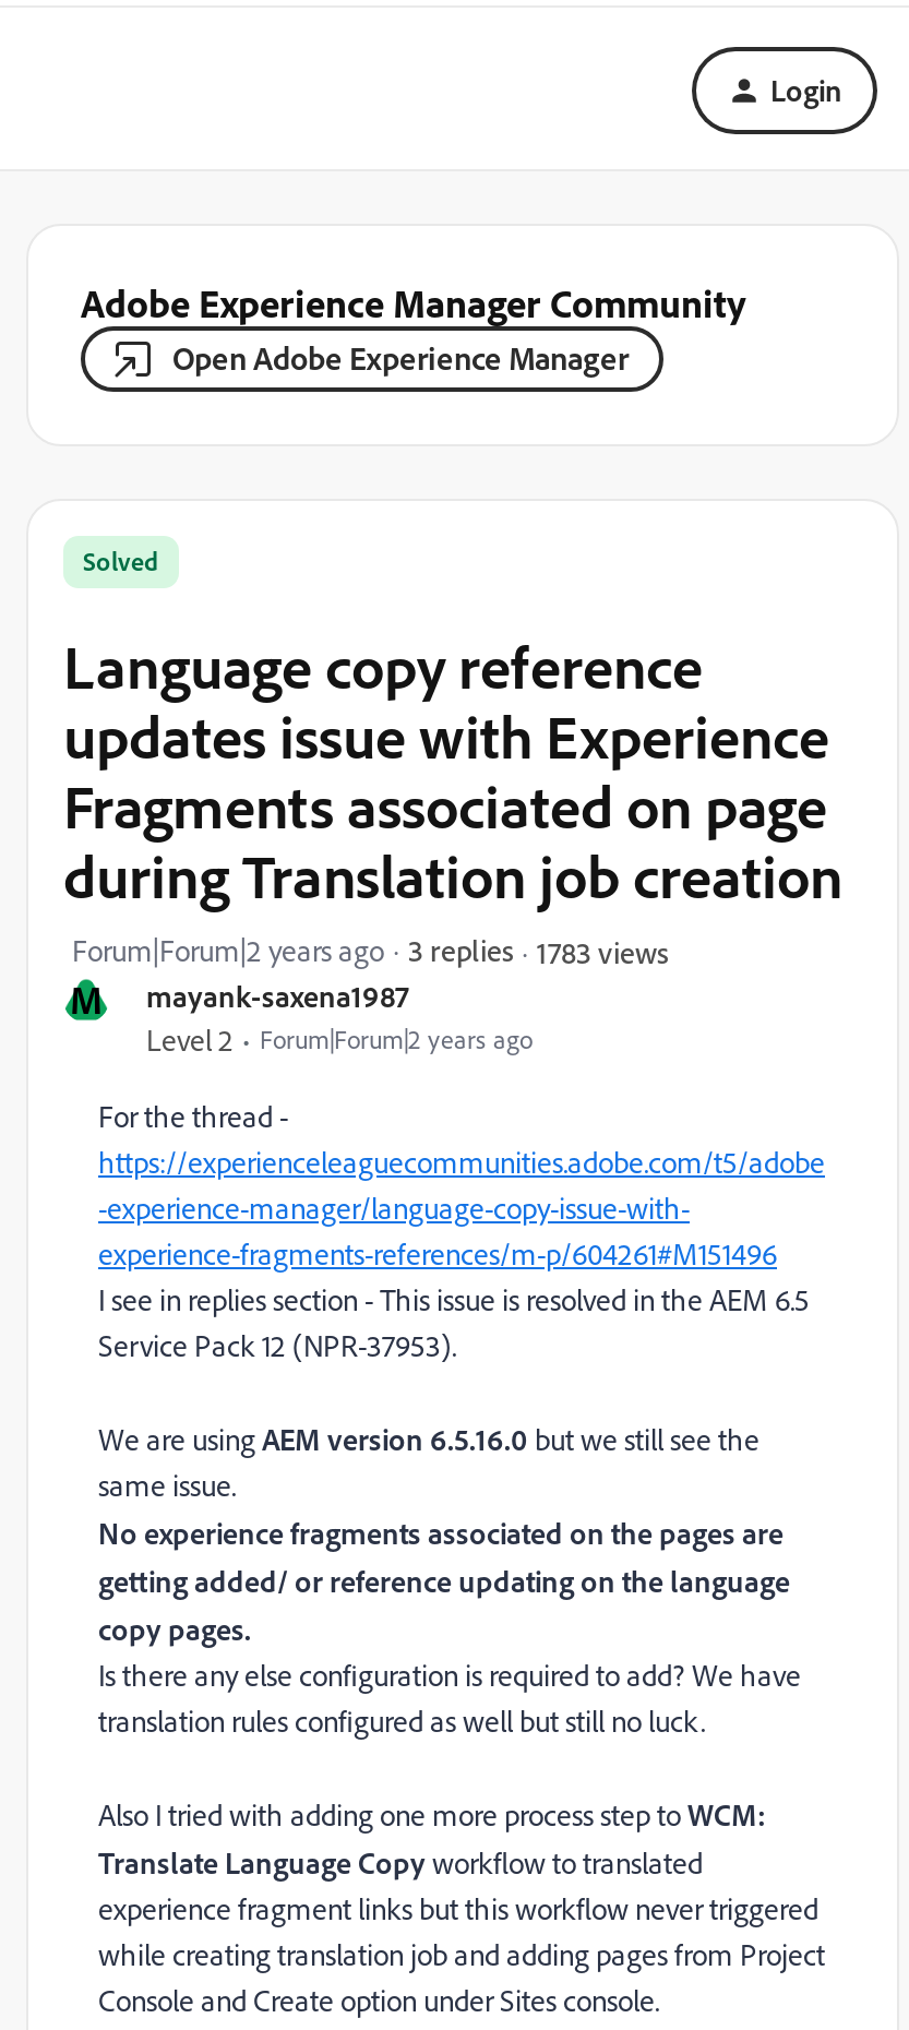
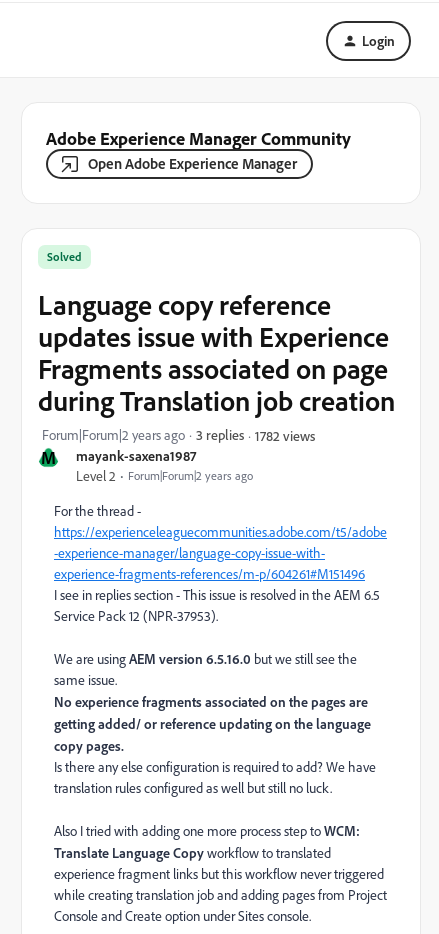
- 1783 views
+ 1782 views
